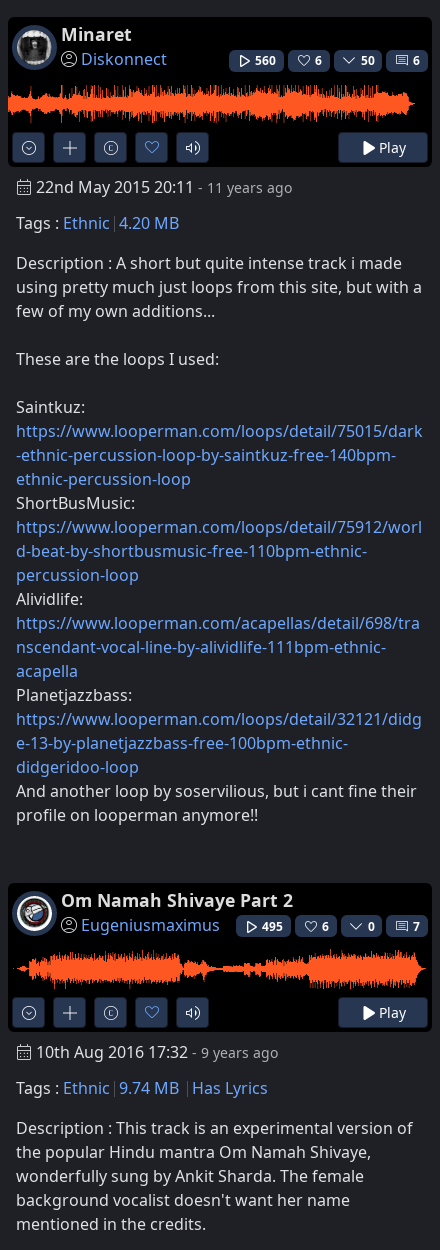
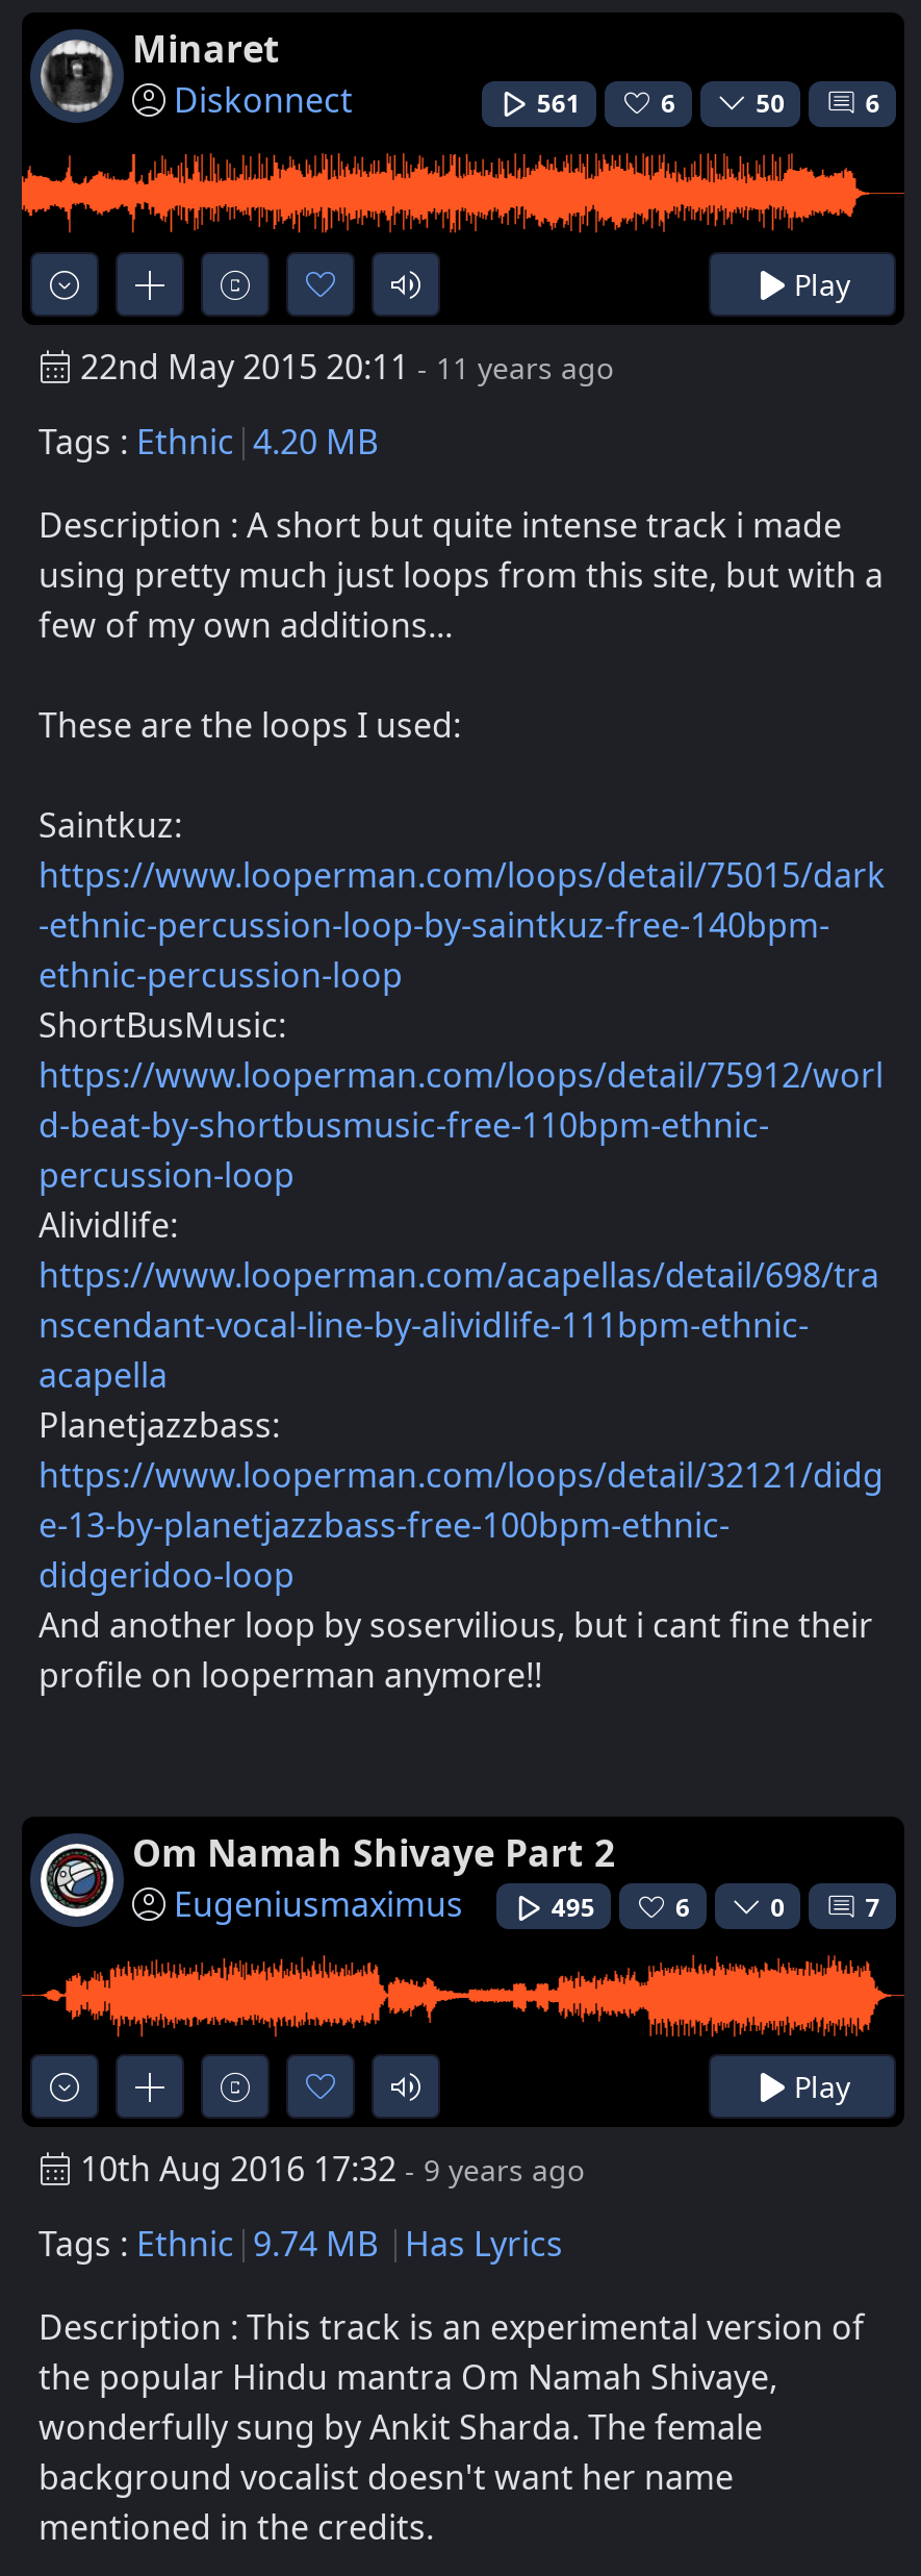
- 560
+ 561
